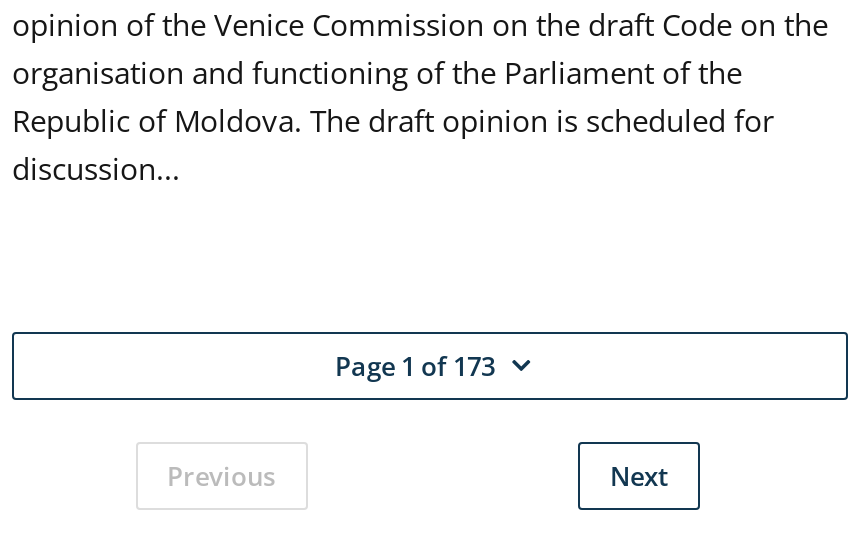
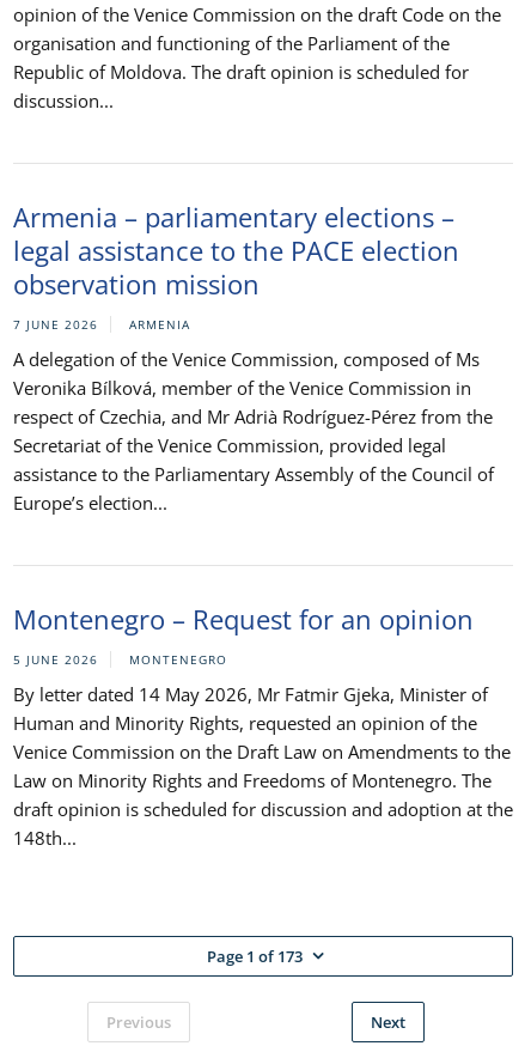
+ Armenia – parliamentary elections –
+ legal assistance to the PACE election
+ observation mission
+ 7 JUNE 2026
+ ARMENIA
+ A delegation of the Venice Commission, composed of Ms
+ Veronika Bílková, member of the Venice Commission in
+ respect of Czechia, and Mr Adrià Rodríguez-Pérez from the
+ Secretariat of the Venice Commission, provided legal
+ assistance to the Parliamentary Assembly of the Council of
+ Europe’s election...
+ Montenegro – Request for an opinion
+ 5 JUNE 2026
+ MONTENEGRO
+ By letter dated 14 May 2026, Mr Fatmir Gjeka, Minister of
+ Human and Minority Rights, requested an opinion of the
+ Venice Commission on the Draft Law on Amendments to the
+ Law on Minority Rights and Freedoms of Montenegro. The
+ draft opinion is scheduled for discussion and adoption at the
+ 148th...
